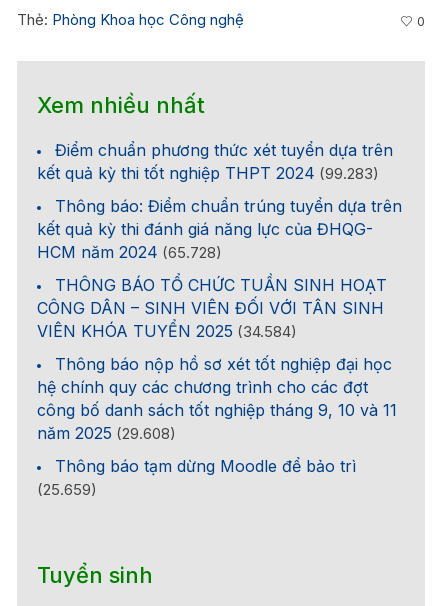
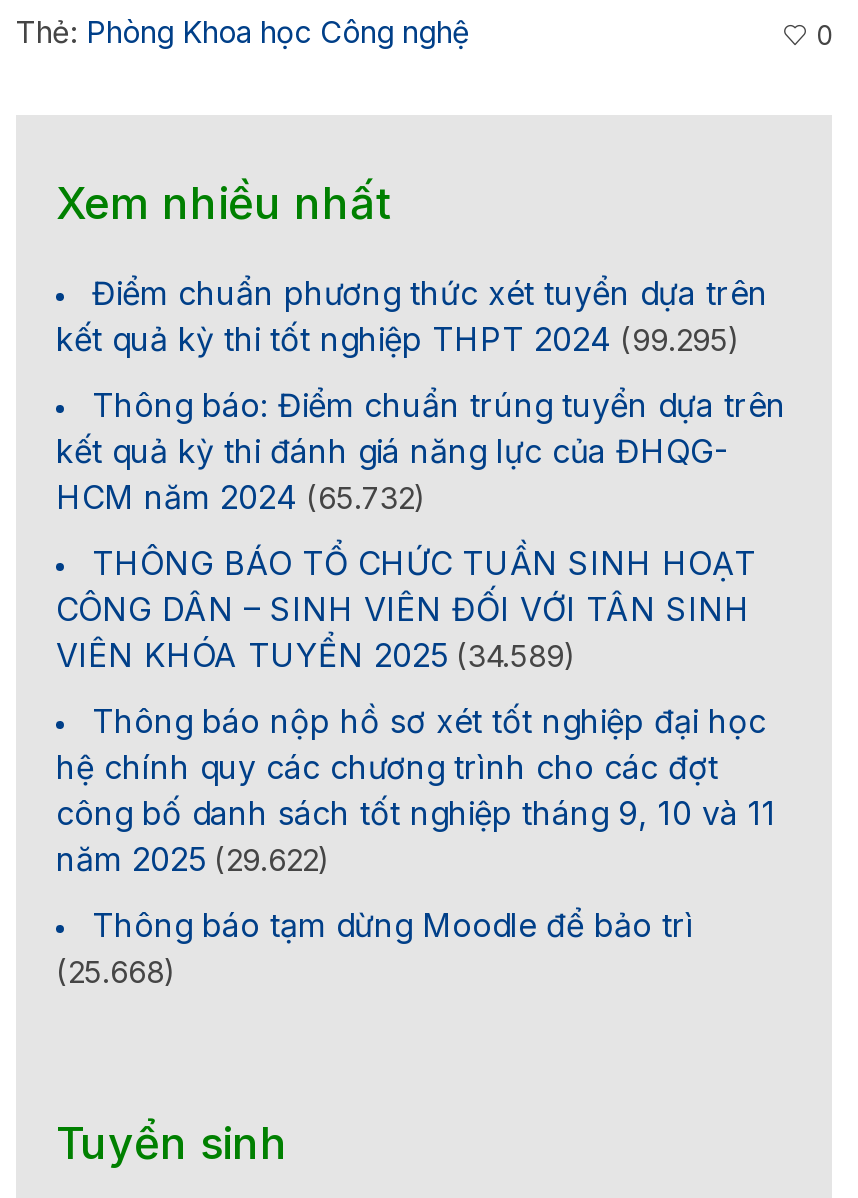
- kết quả kỳ thi tốt nghiệp THPT 2024 (99.283)
+ kết quả kỳ thi tốt nghiệp THPT 2024 (99.295)

- HCM năm 2024 (65.728)
+ HCM năm 2024 (65.732)

- VIÊN KHÓA TUYỂN 2025 (34.584)
+ VIÊN KHÓA TUYỂN 2025 (34.589)

- năm 2025 (29.608)
+ năm 2025 (29.622)

- (25.659)
+ (25.668)
